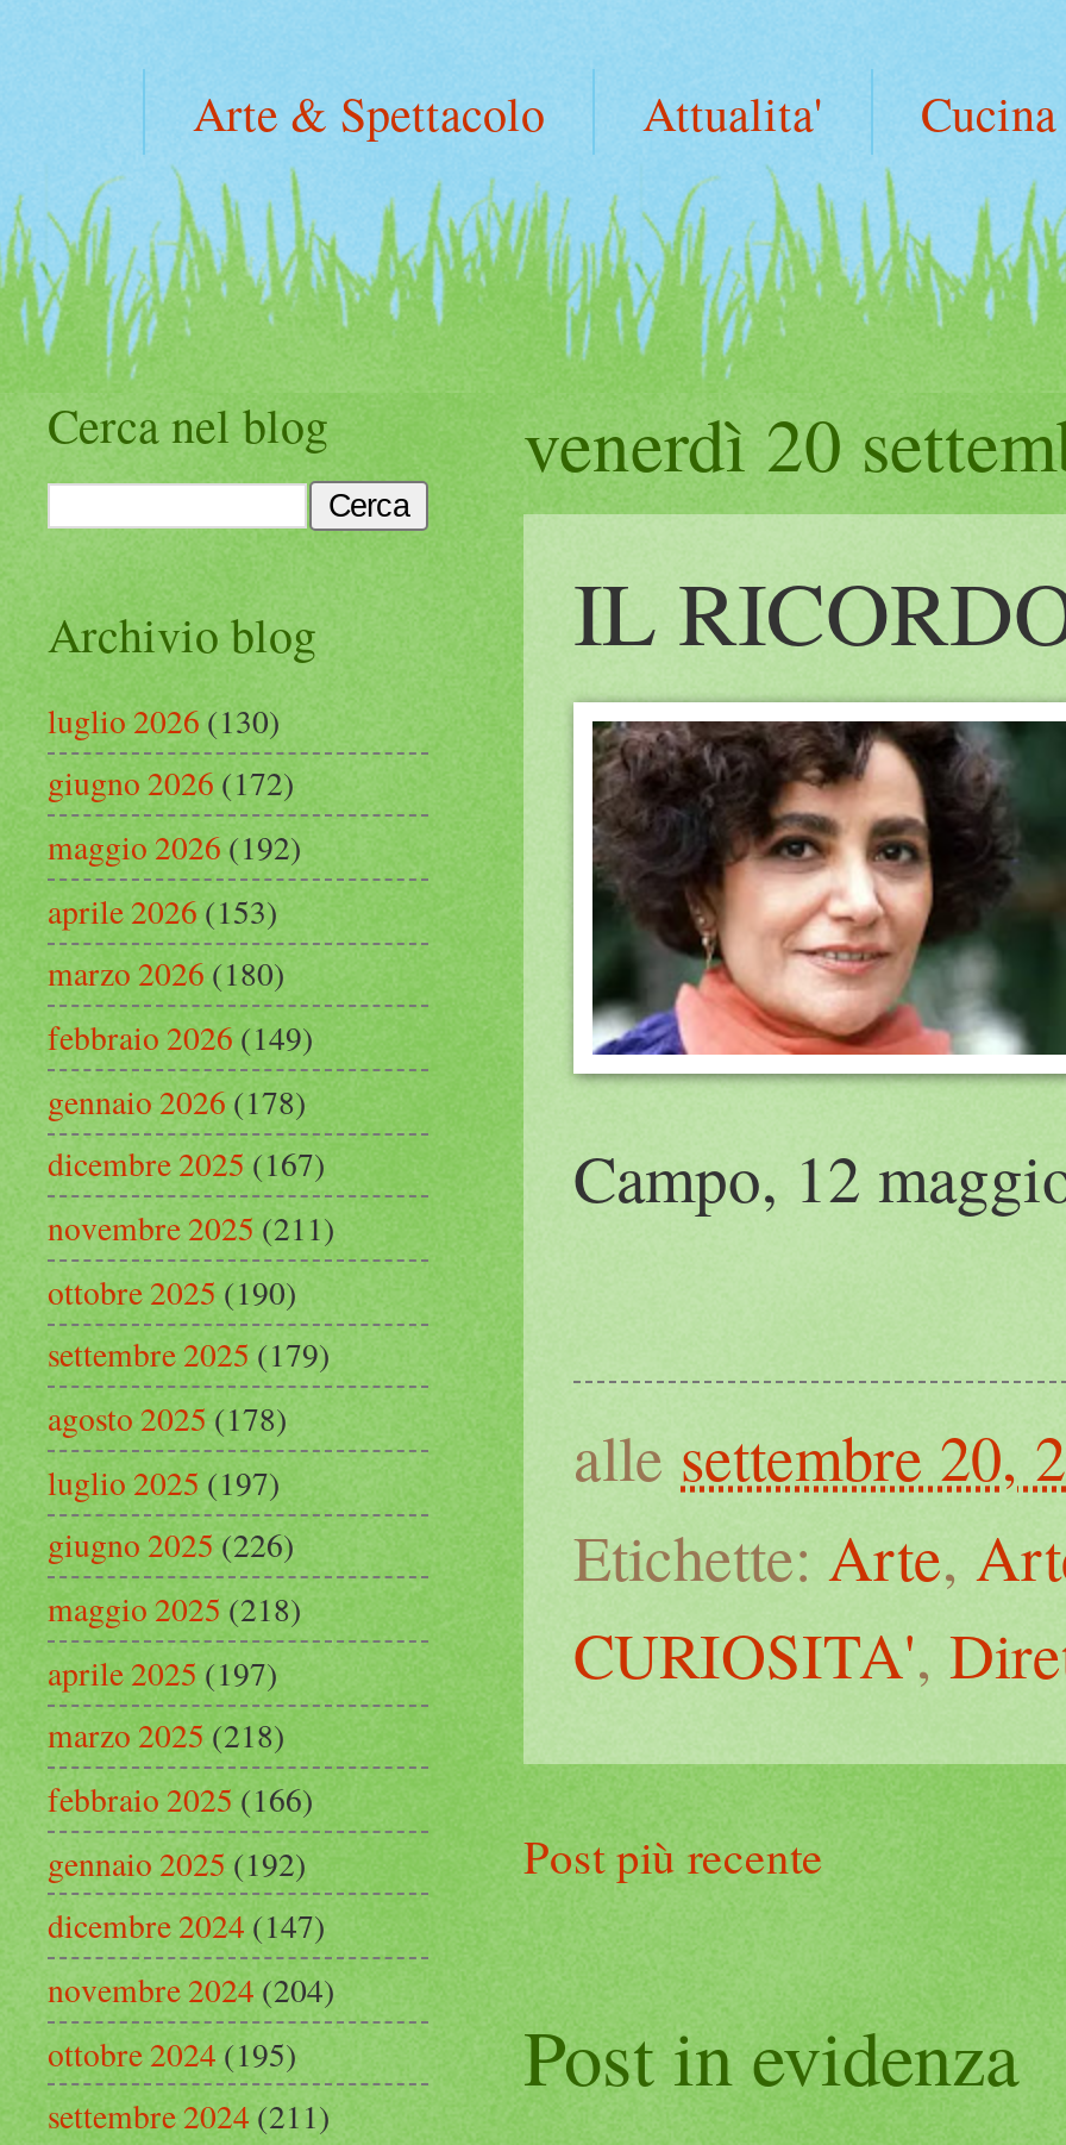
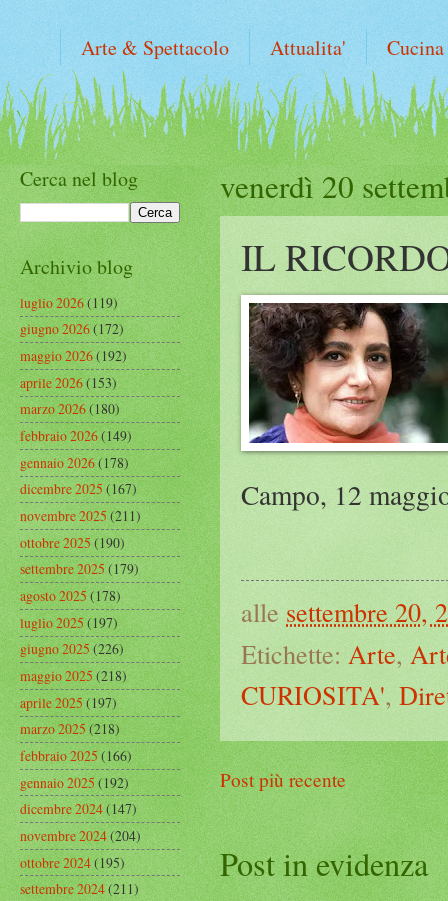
- luglio 2026 (130)
+ luglio 2026 (119)
